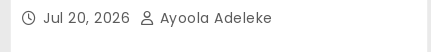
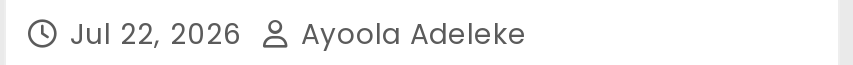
- Jul 20, 2026 Ayoola Adeleke
+ Jul 22, 2026 Ayoola Adeleke
